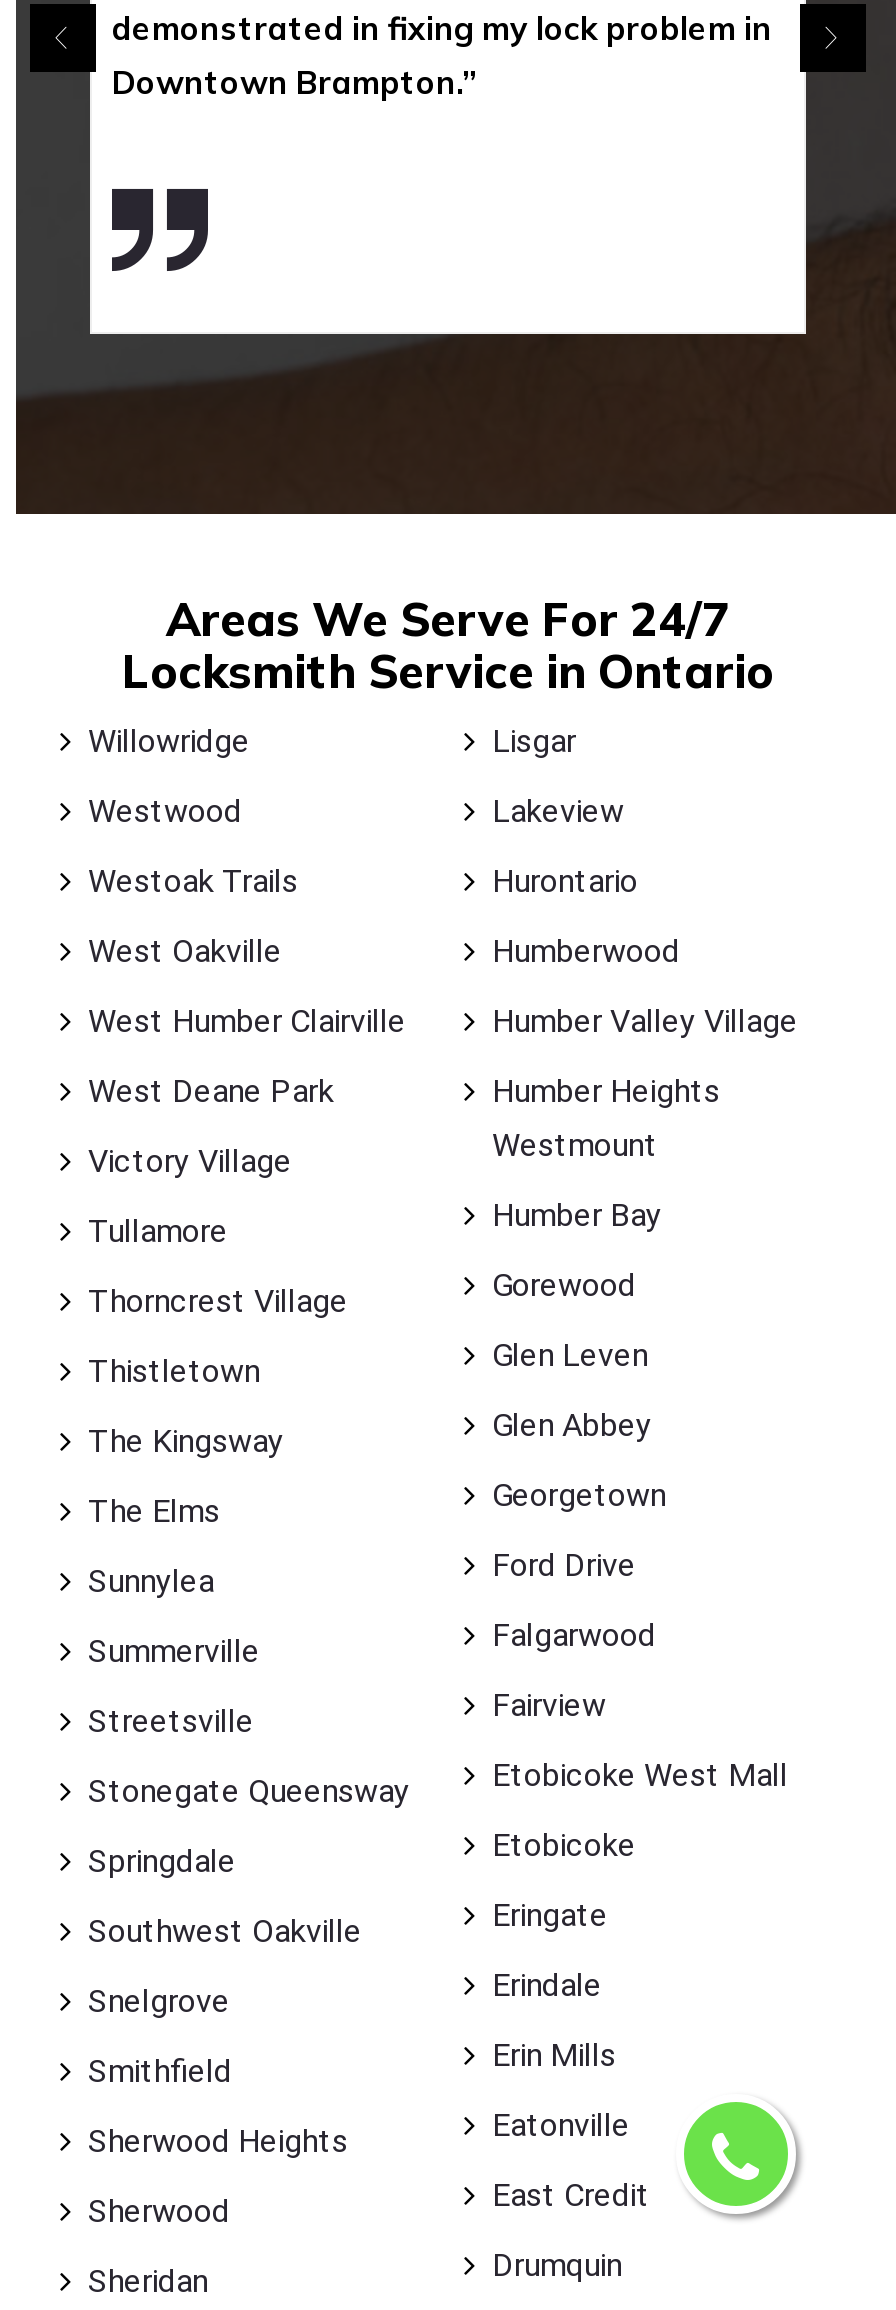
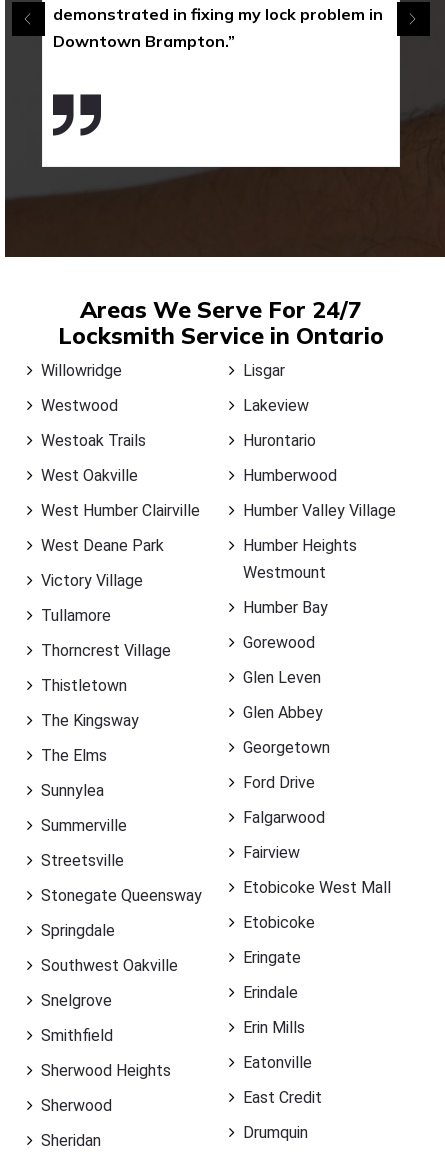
- [image]
